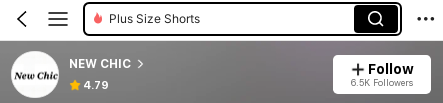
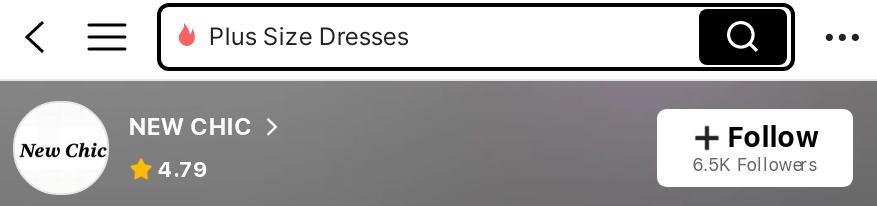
- Plus Size Shorts
+ Plus Size Dresses
